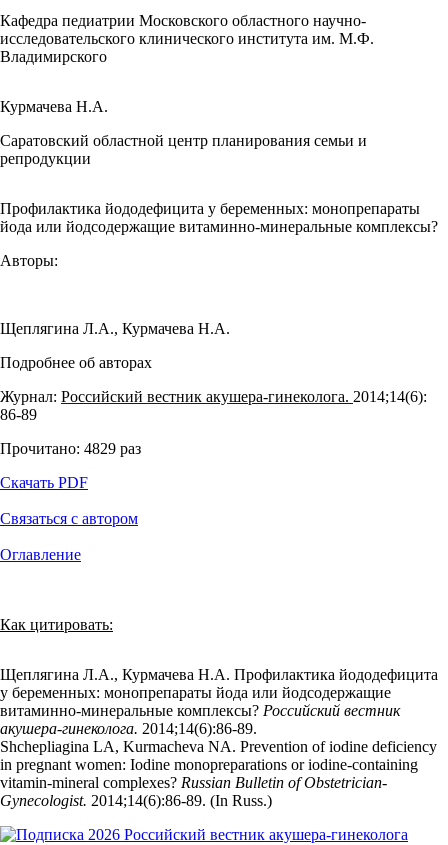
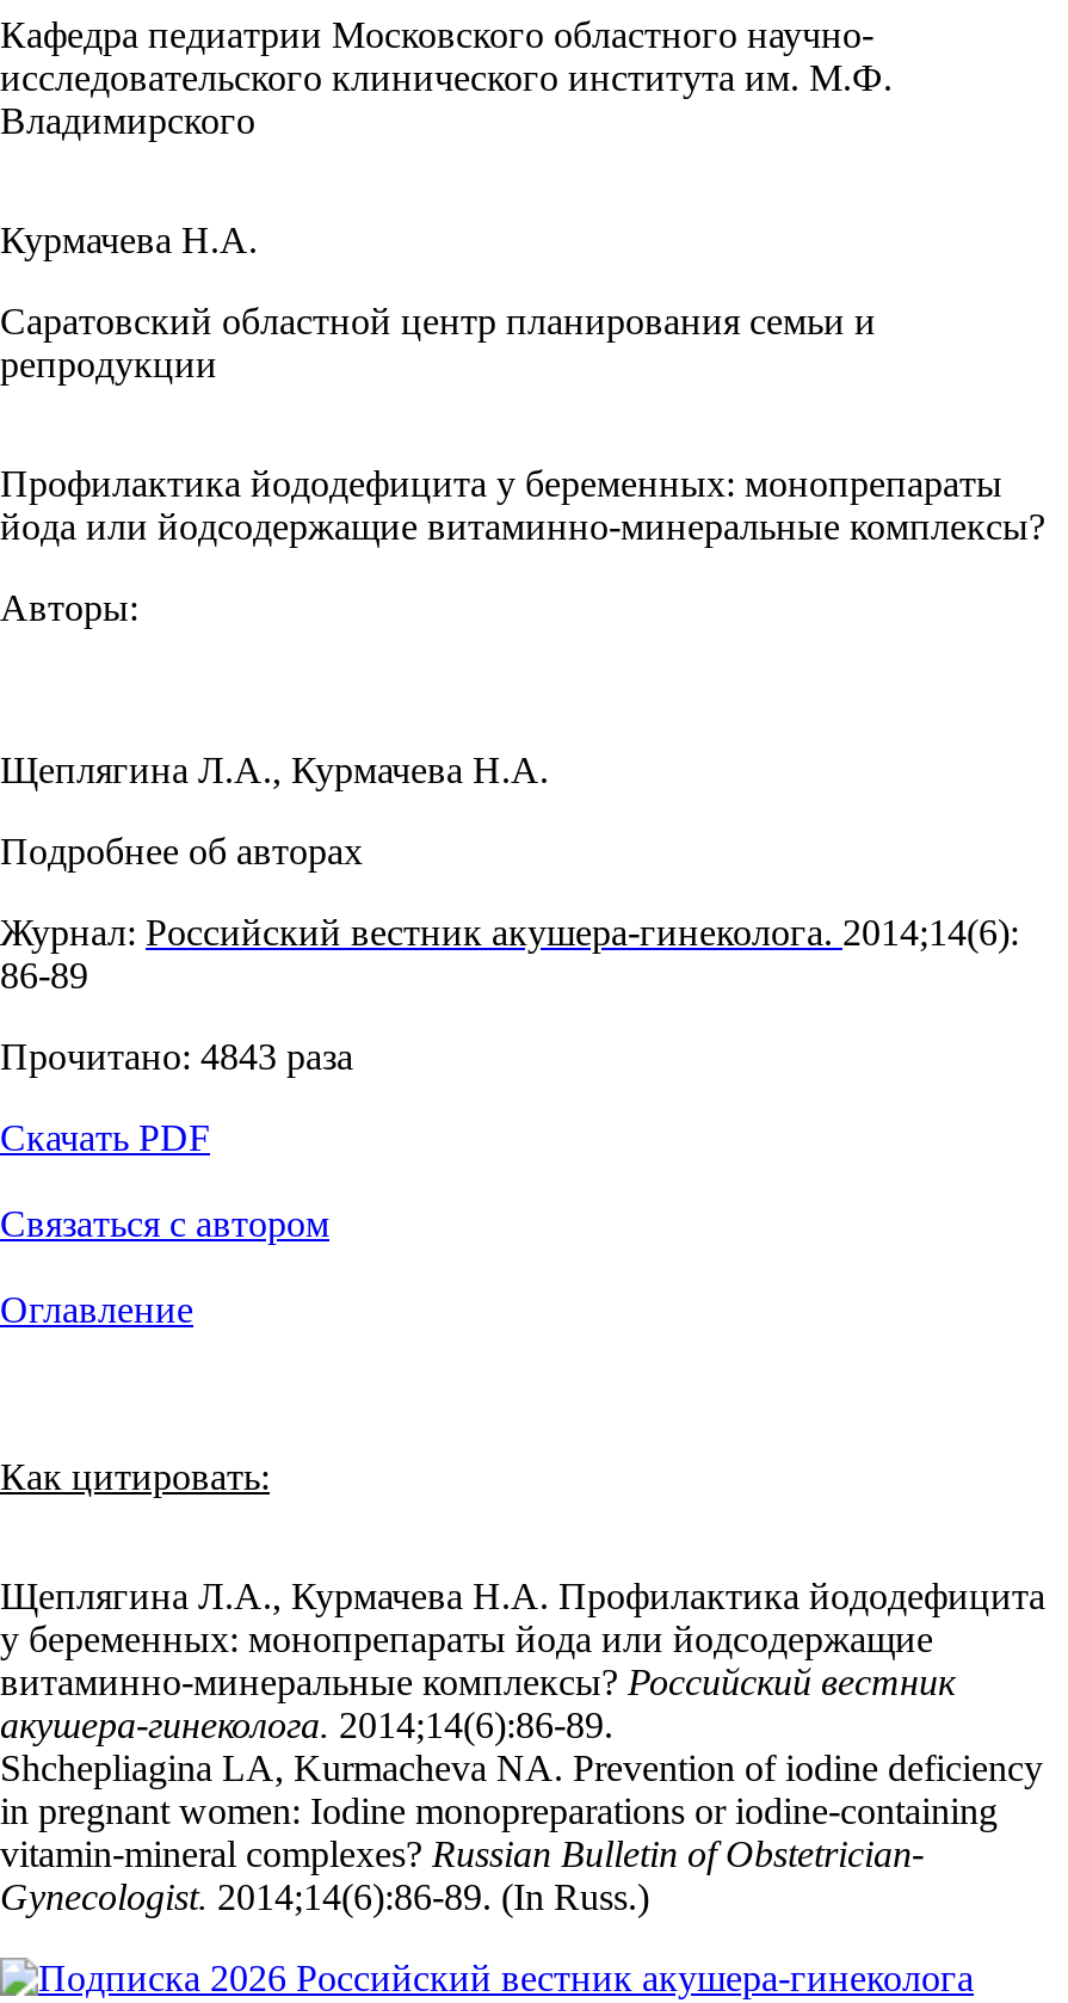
- Прочитано: 4829 раз
+ Прочитано: 4843 раза
